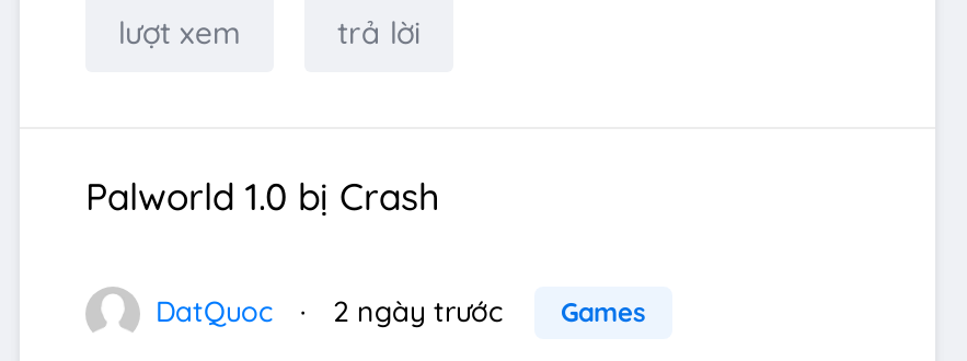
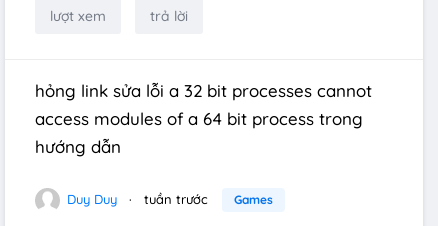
- Palworld 1.0 bị Crash
+ hỏng link sửa lỗi a 32 bit processes cannot
+ access modules of a 64 bit process trong
+ hướng dẫn

- DatQuoc
- 2 ngày trước
+ Duy Duy
+ tuần trước
